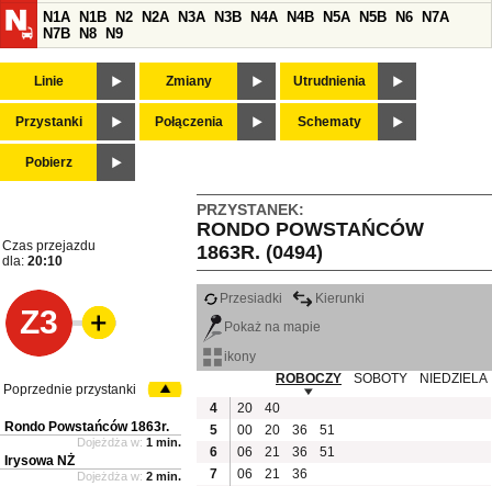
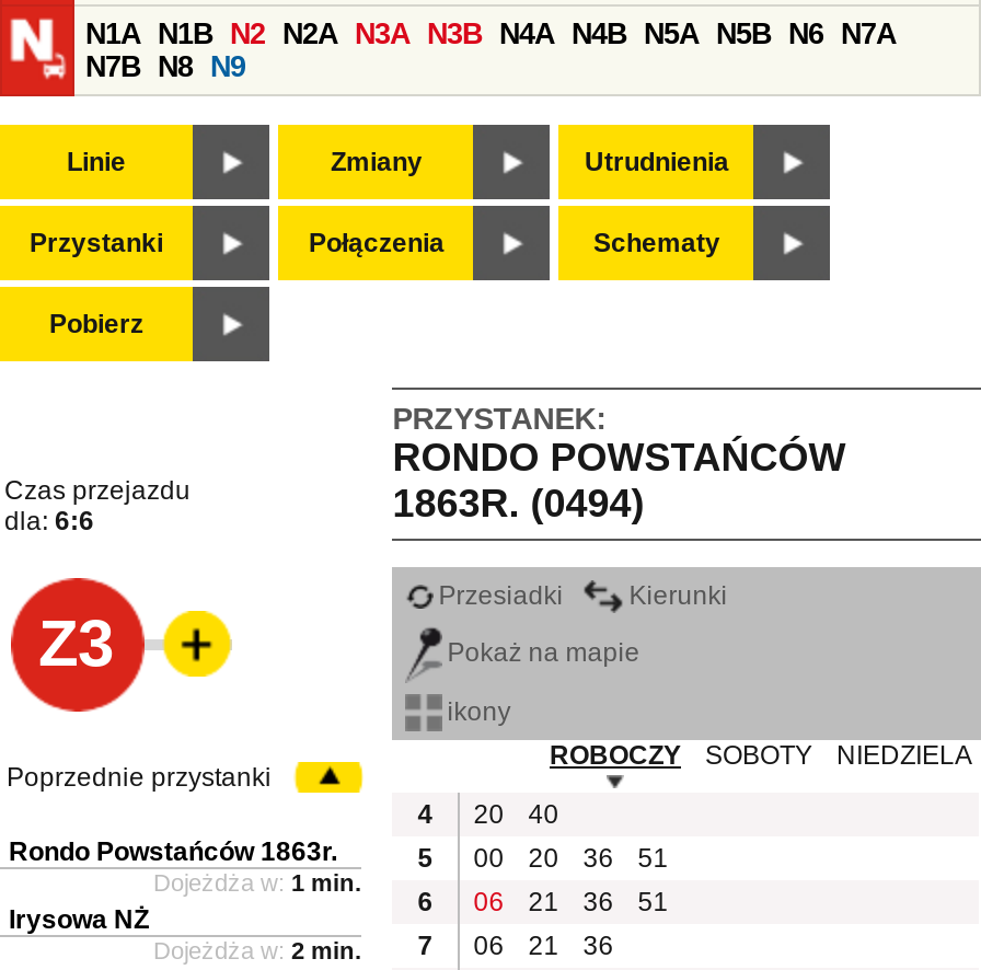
- dla: 20:10
+ dla: 6:6
